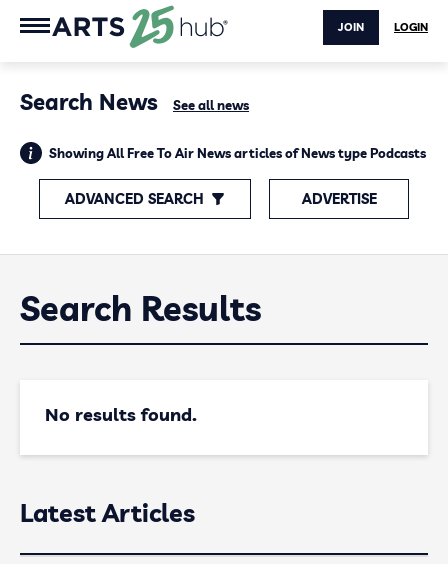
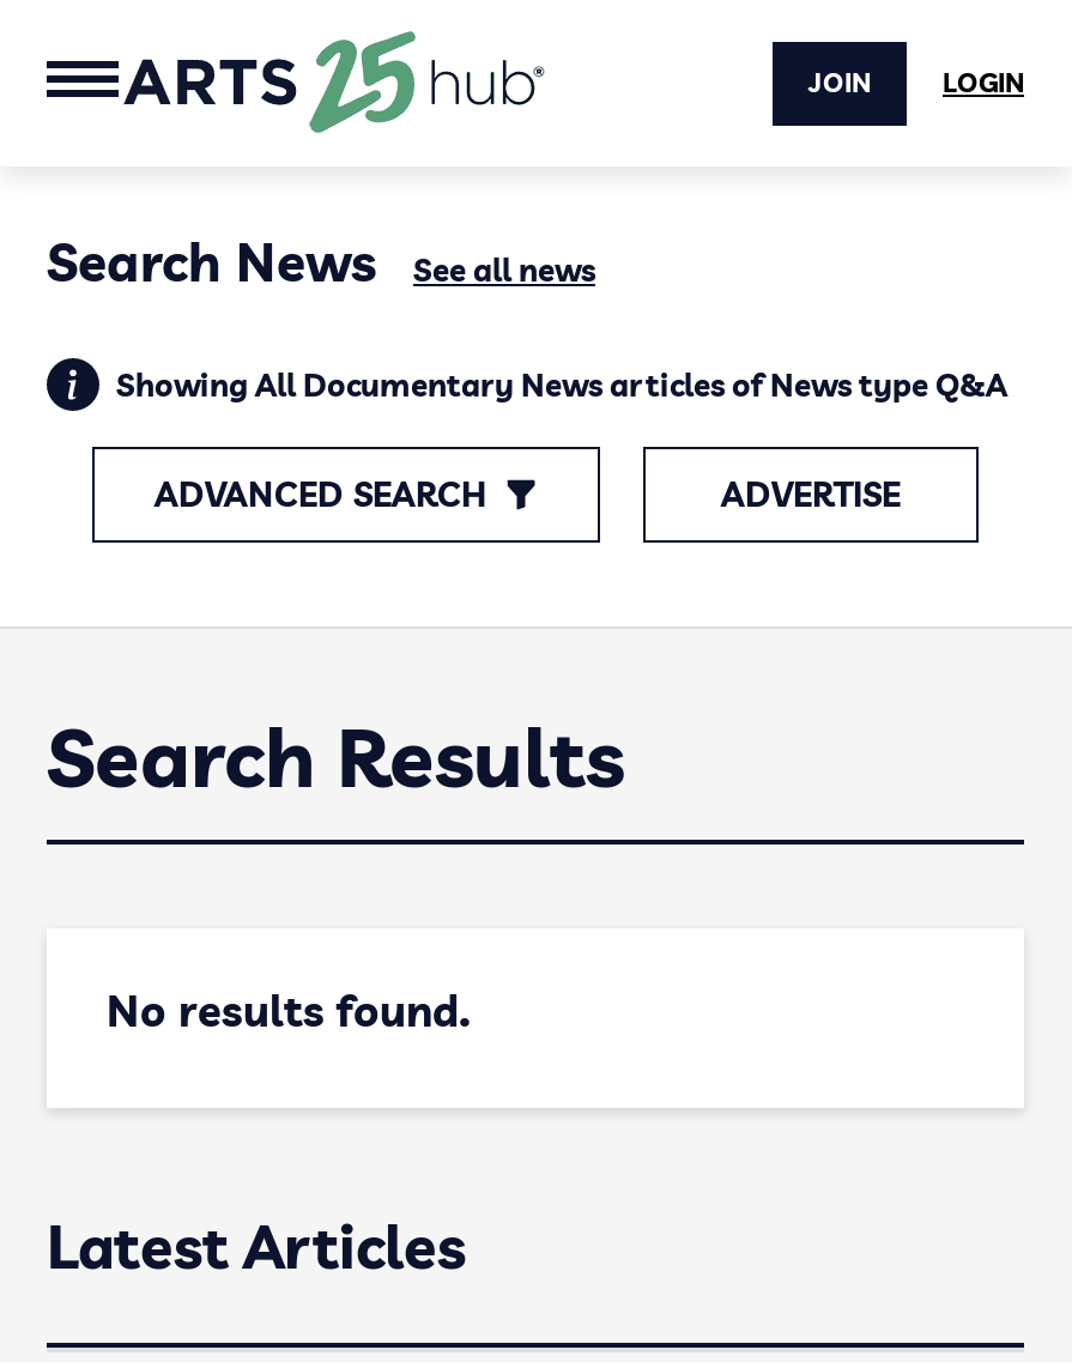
- Showing All Free To Air News articles of News type Podcasts
+ Showing All Documentary News articles of News type Q&A
